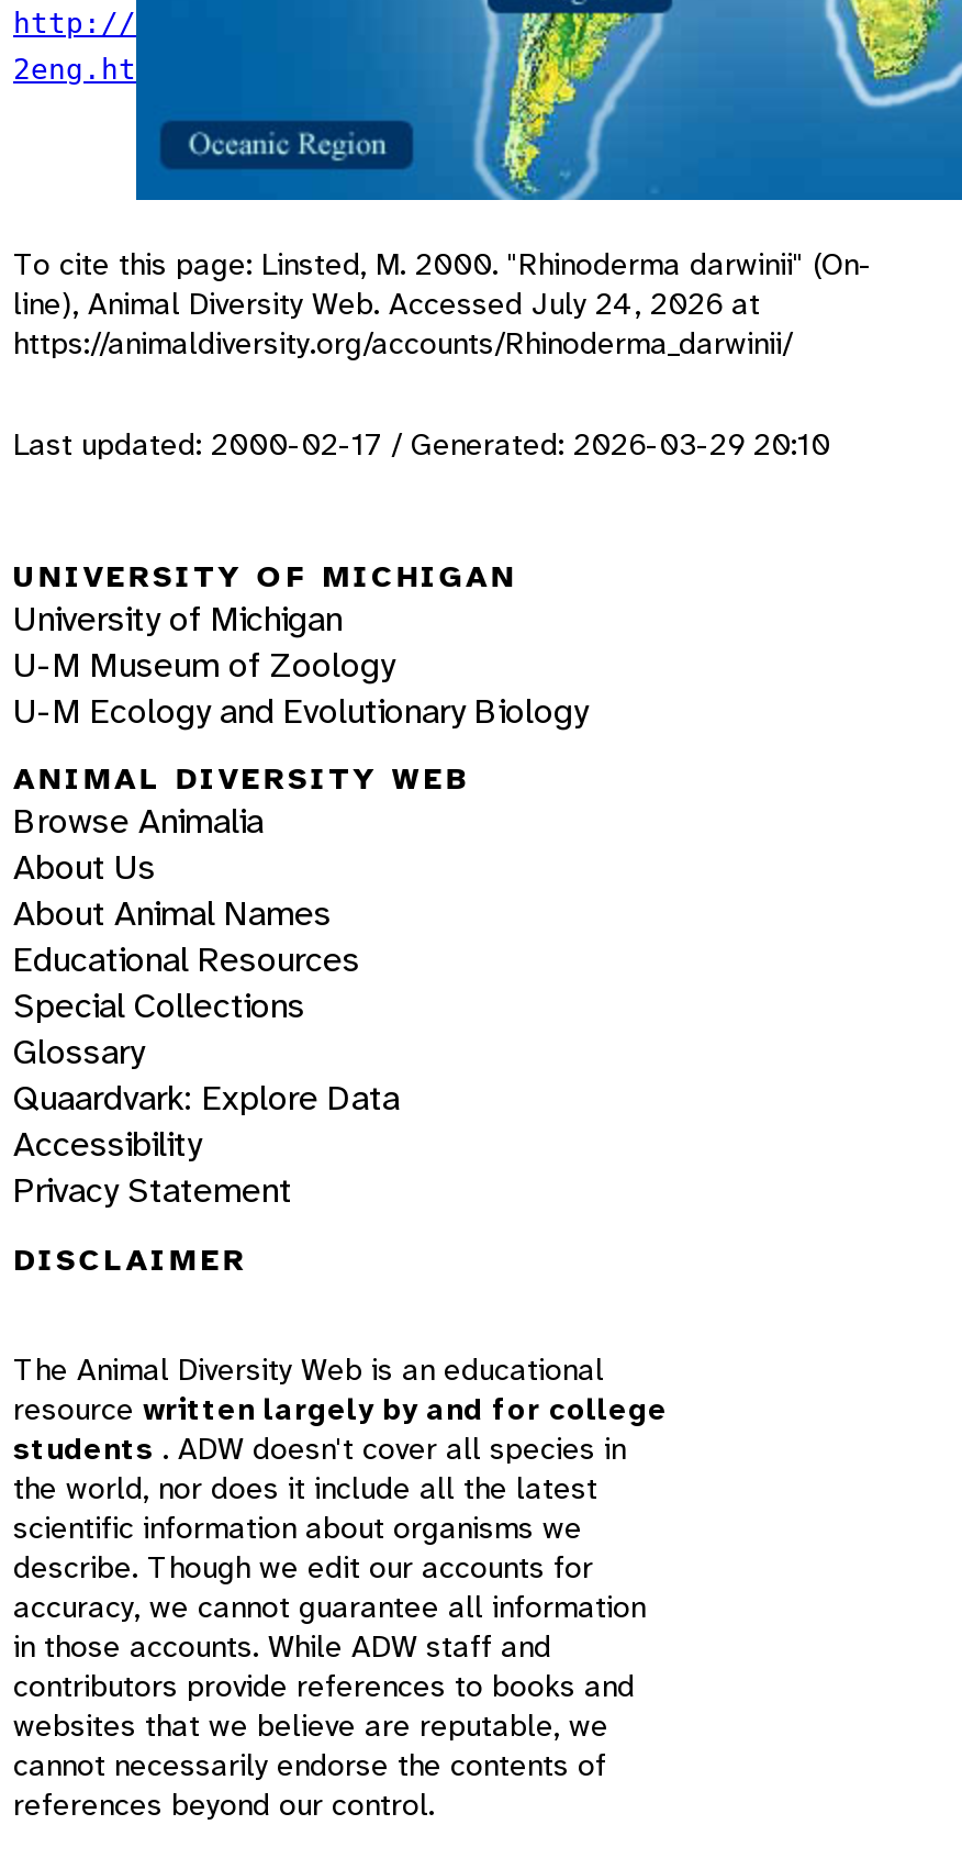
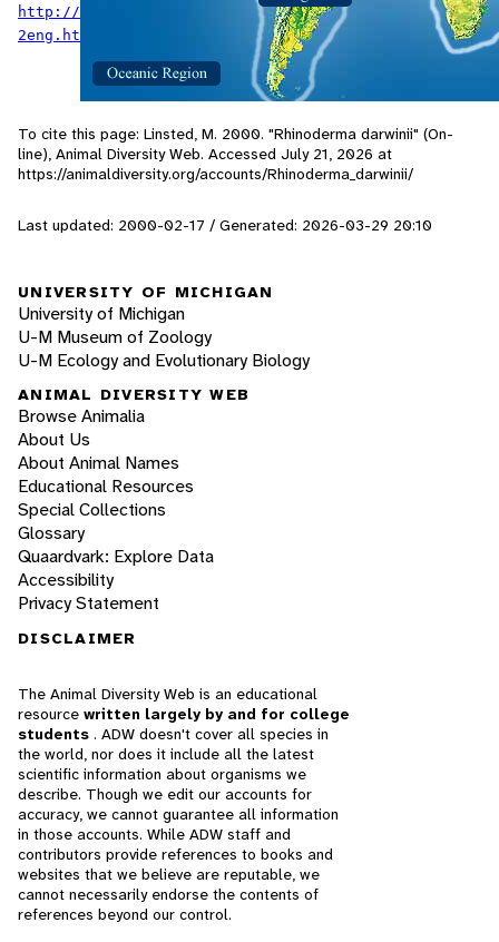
- line), Animal Diversity Web. Accessed July 24, 2026 at
+ line), Animal Diversity Web. Accessed July 21, 2026 at
